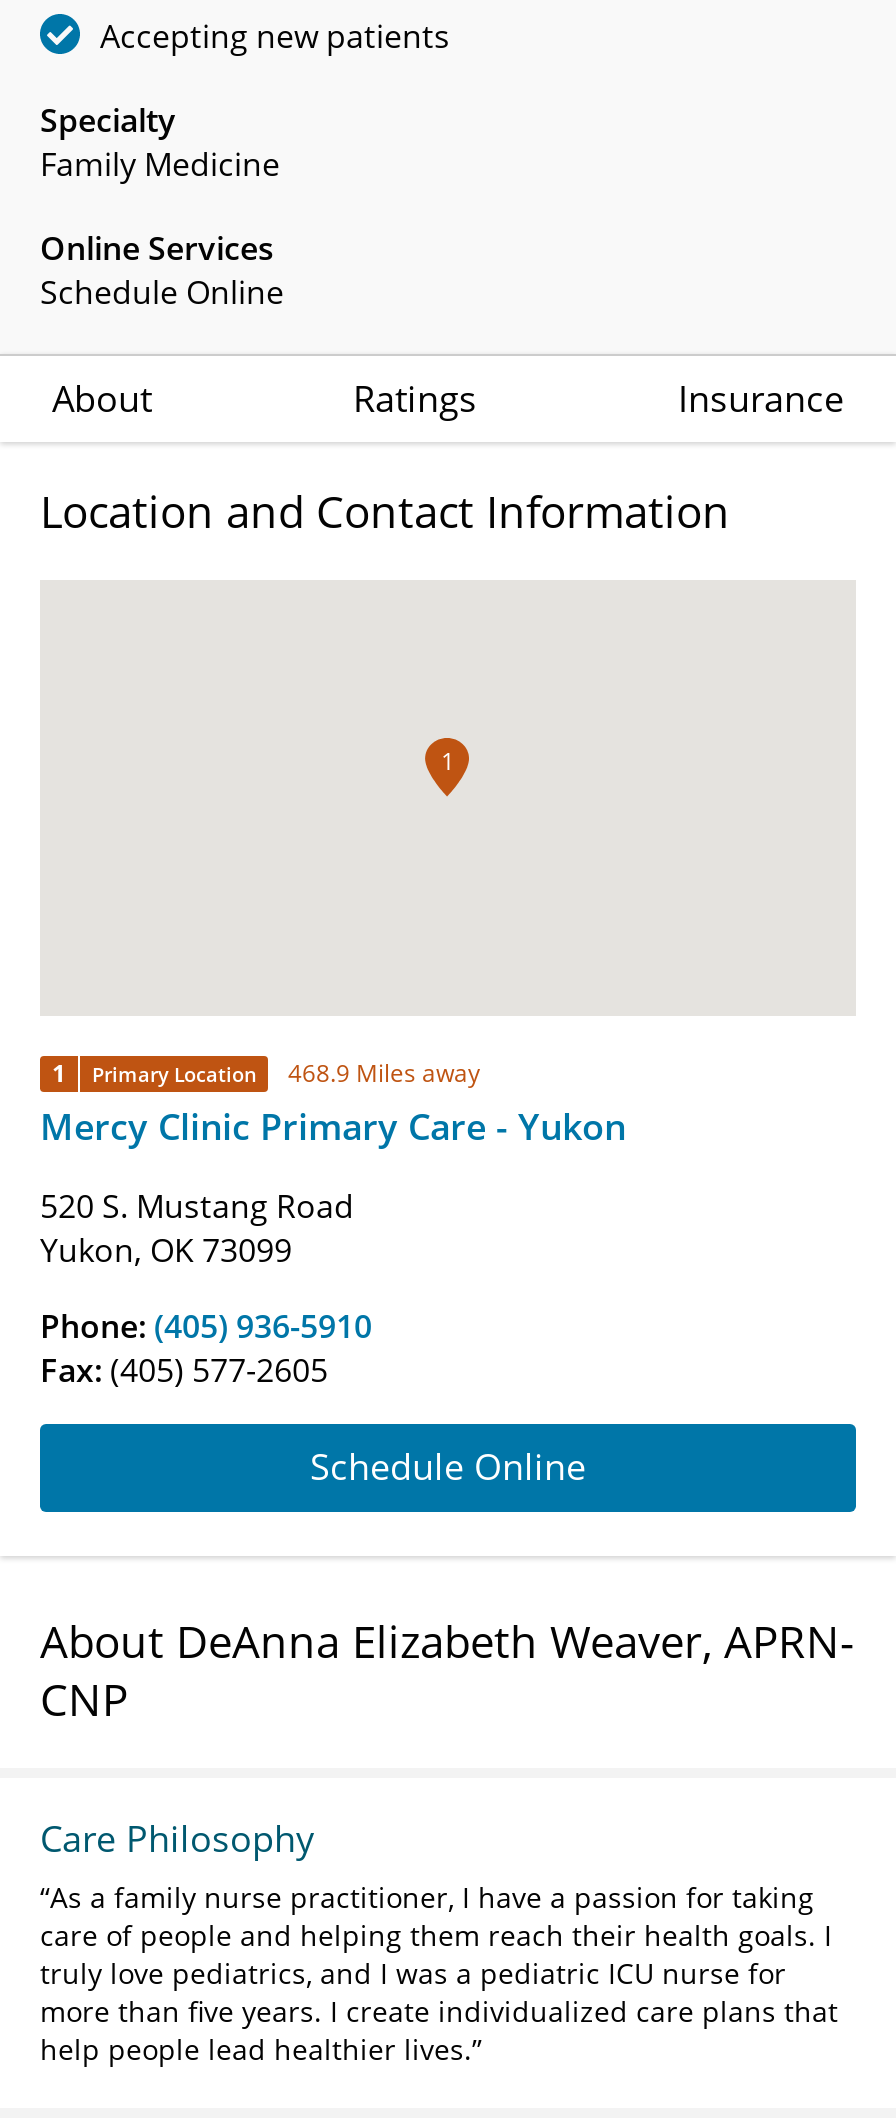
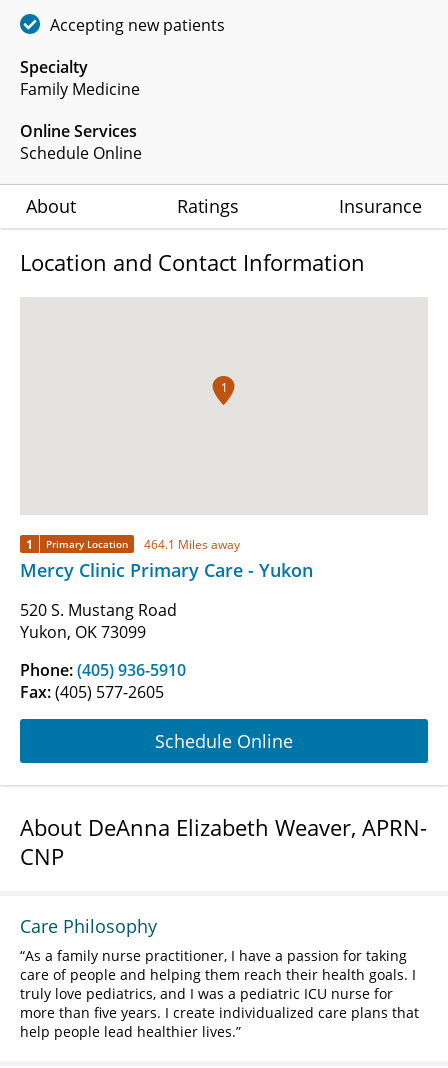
- 1 Primary Location 468.9 Miles away
+ 1 Primary Location 464.1 Miles away
